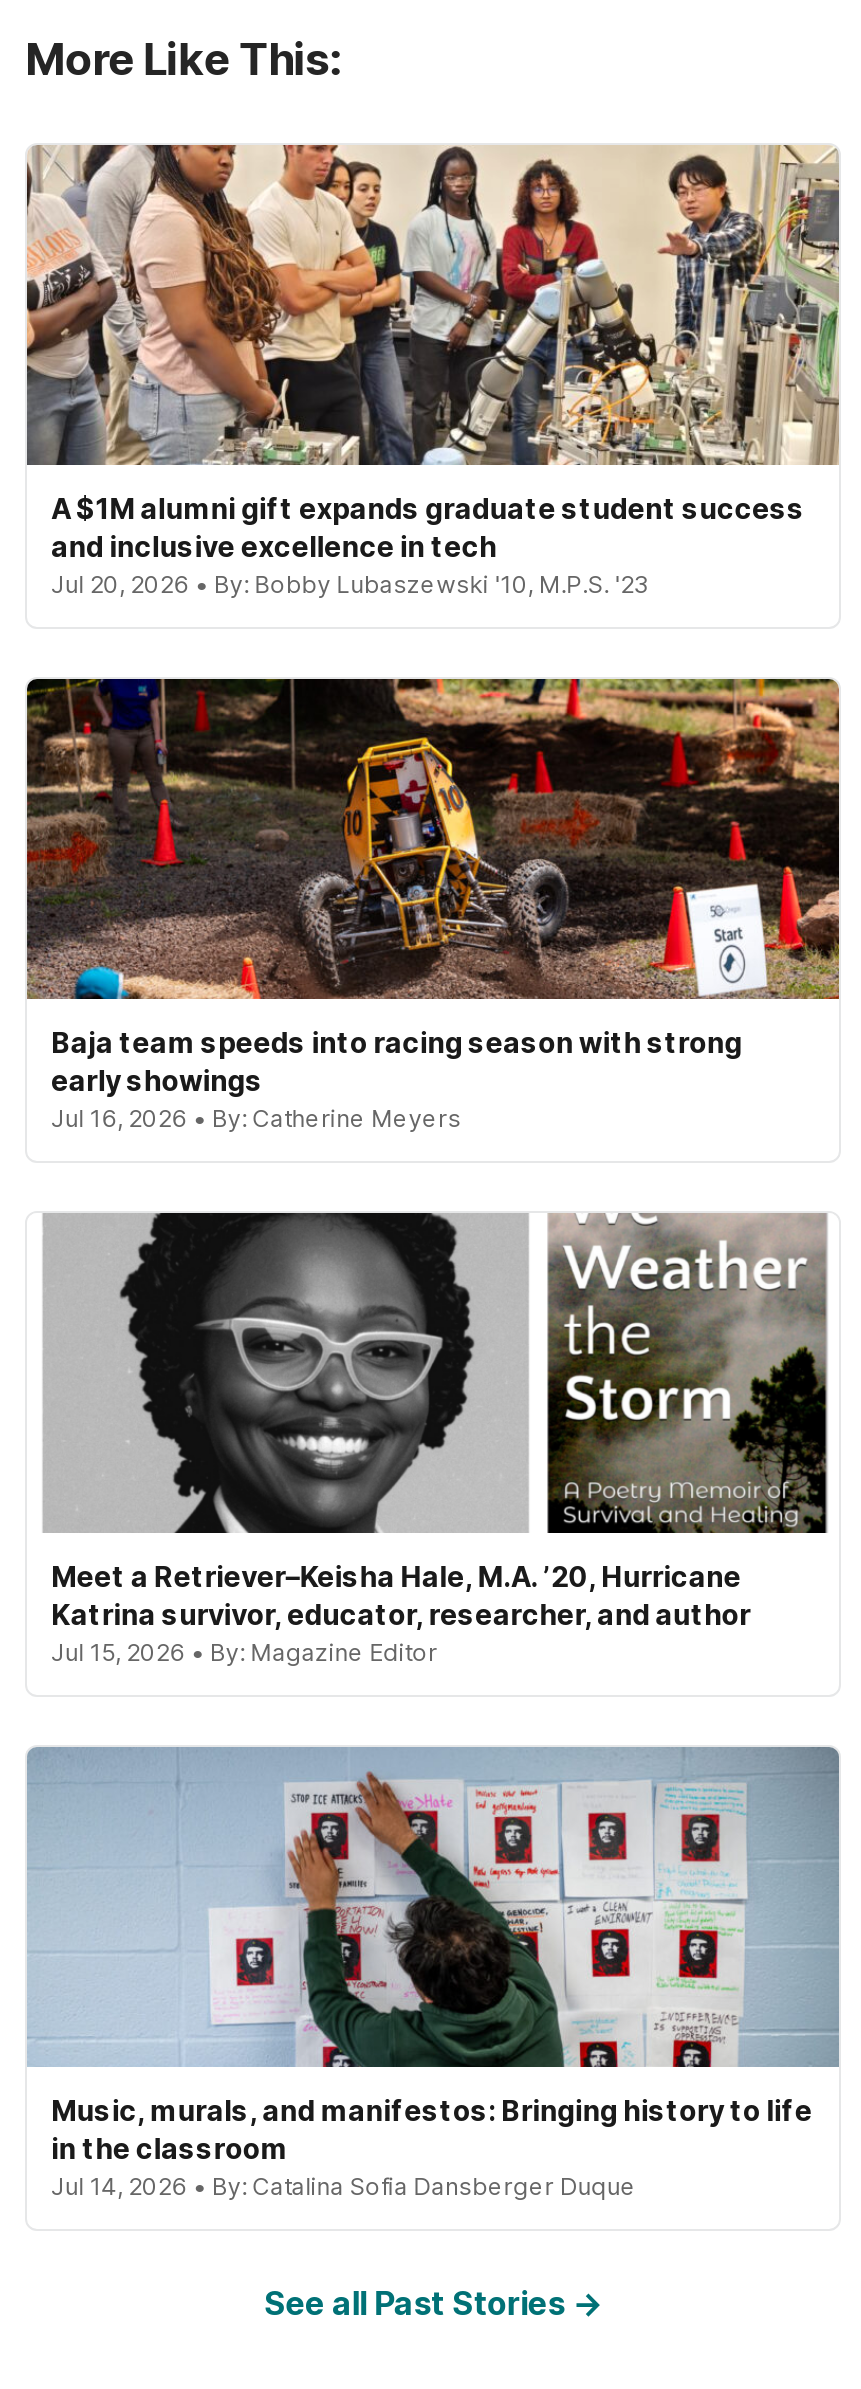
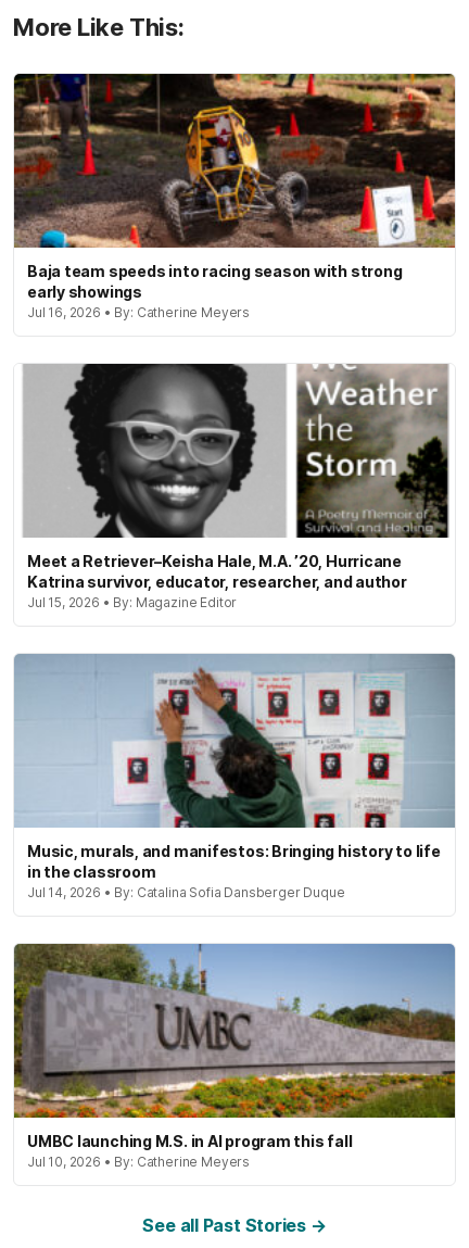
- [image]
- A $1M alumni gift expands graduate student success
- and inclusive excellence in tech
- Jul 20, 2026 • By: Bobby Lubaszewski '10, M.P.S. '23

moved up: [image] | Baja team speeds into racing season with strong | early showings | ... | in the classroom | Jul 14, 2026 • By: Catalina Sofia Dansberger Duque

+ [image]
+ UMBC launching M.S. in AI program this fall
+ Jul 10, 2026 • By: Catherine Meyers
